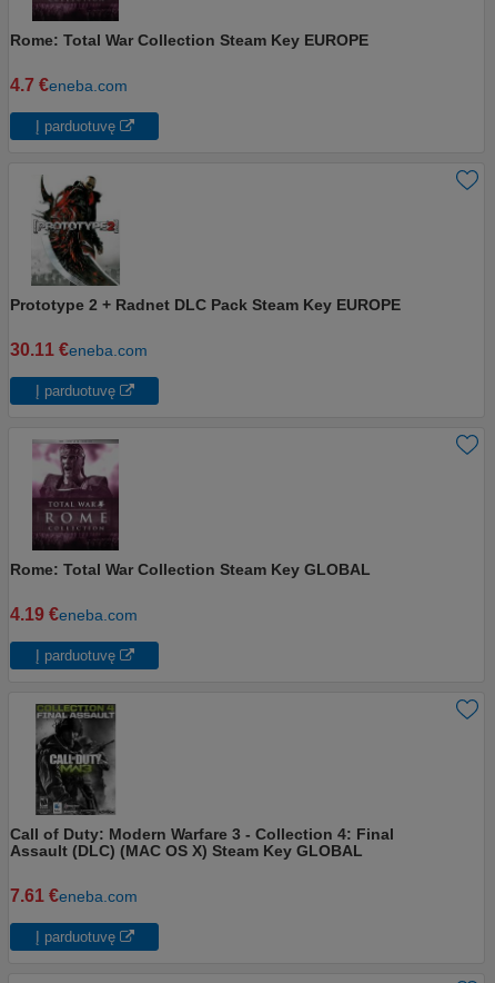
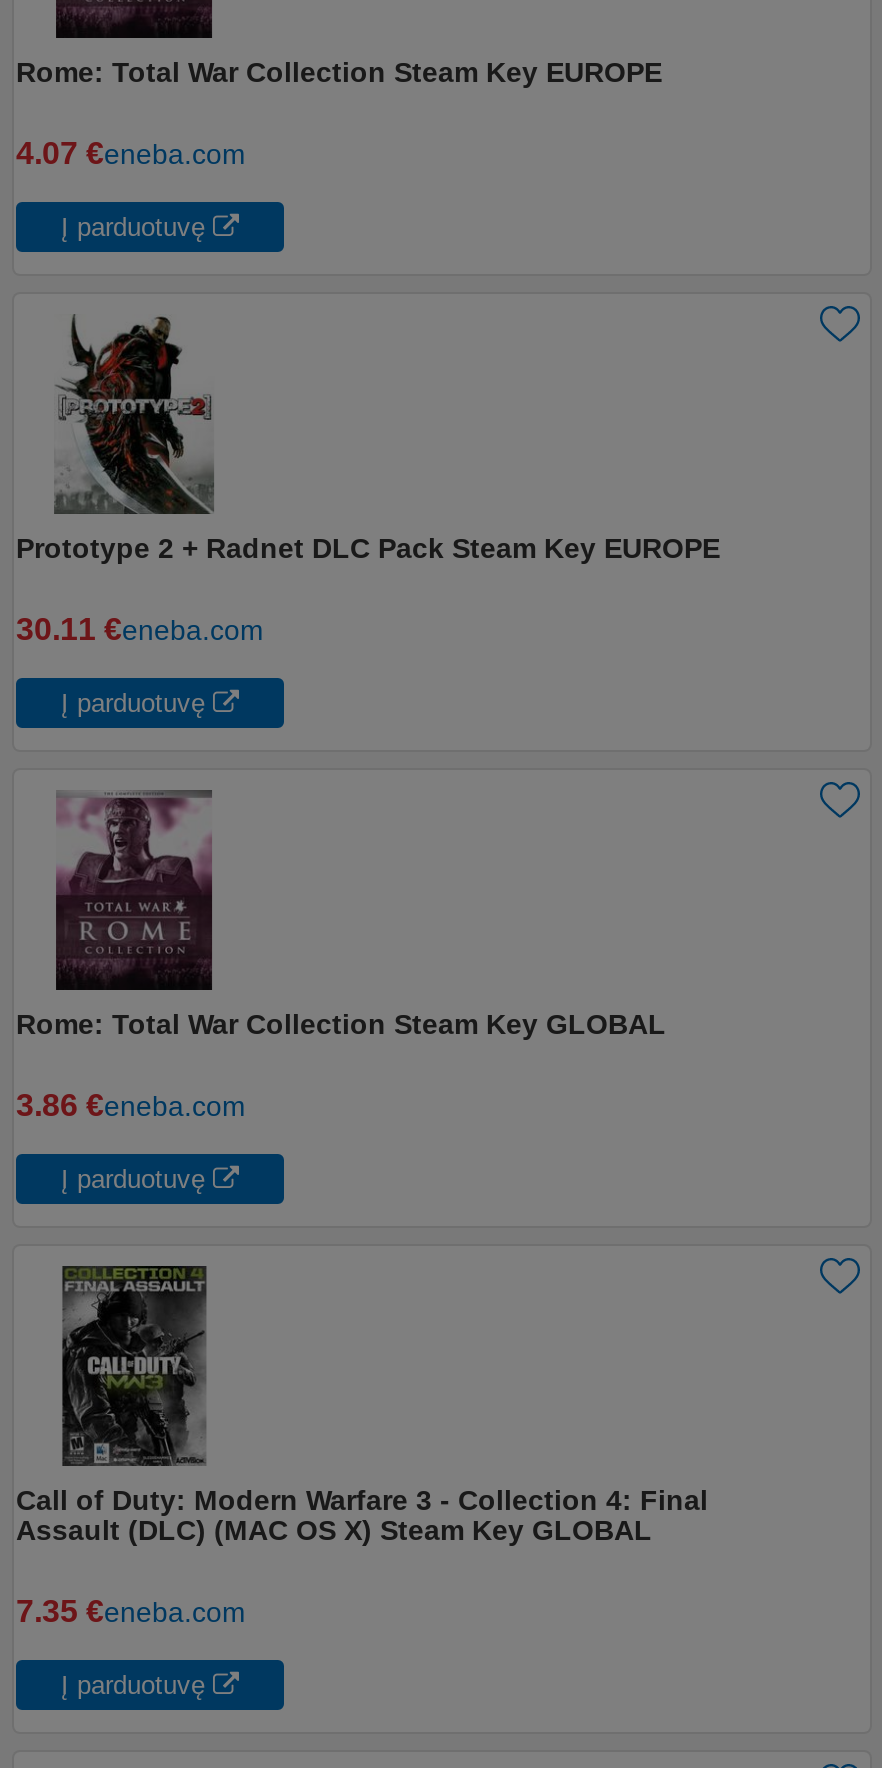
- 4.7 €eneba.com
+ 4.07 €eneba.com

- 4.19 €eneba.com
+ 3.86 €eneba.com

- 7.61 €eneba.com
+ 7.35 €eneba.com
